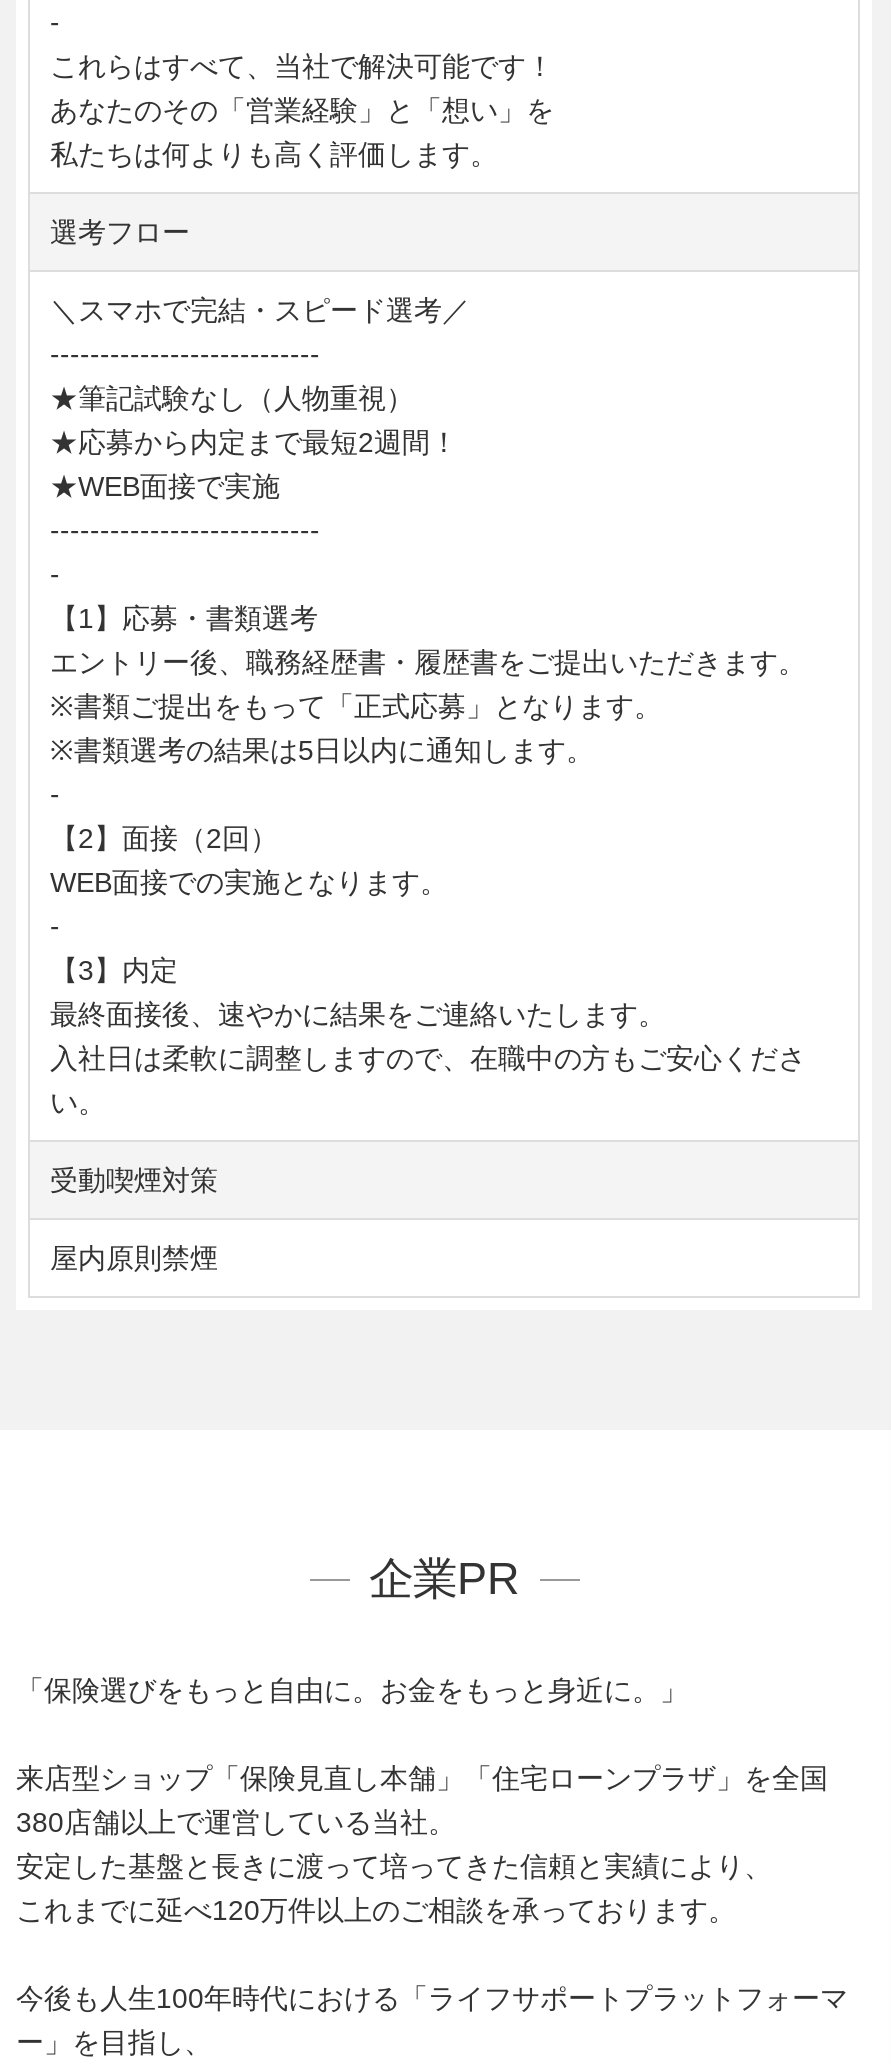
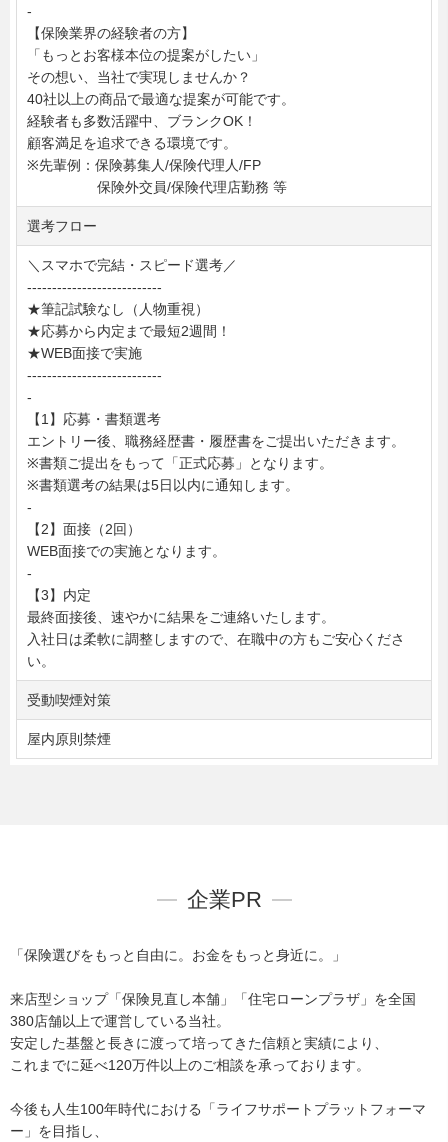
- これらはすべて、当社で解決可能です！
- あなたのその「営業経験」と「想い」を
- 私たちは何よりも高く評価します。
+ 【保険業界の経験者の方】
+ 「もっとお客様本位の提案がしたい」
+ その想い、当社で実現しませんか？
+ 40社以上の商品で最適な提案が可能です。
+ 経験者も多数活躍中、ブランクOK！
+ 顧客満足を追求できる環境です。
+ ※先輩例：保険募集人/保険代理人/FP
+ 保険外交員/保険代理店勤務 等
